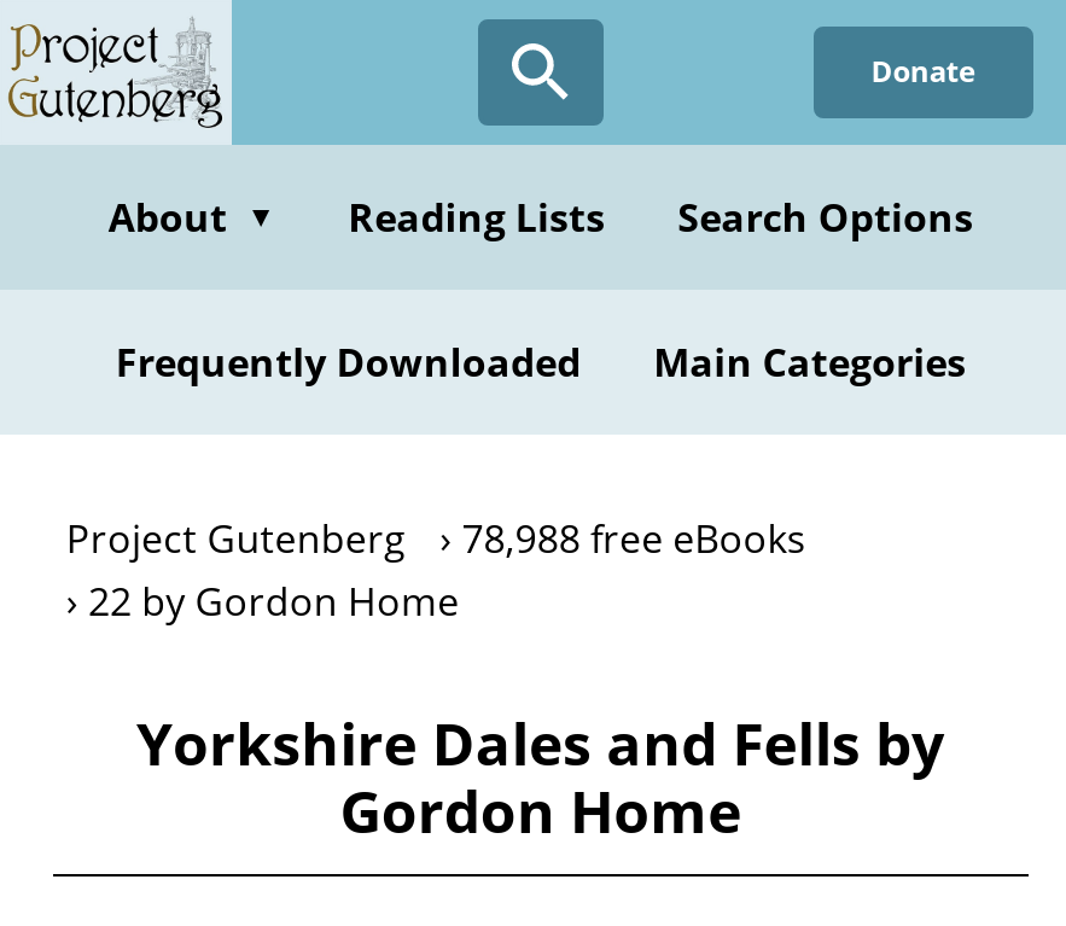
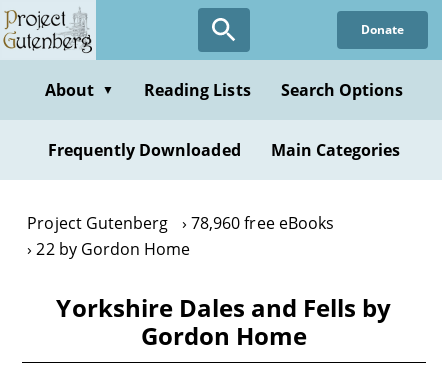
- Project Gutenberg 78,988 free eBooks
+ Project Gutenberg 78,960 free eBooks
